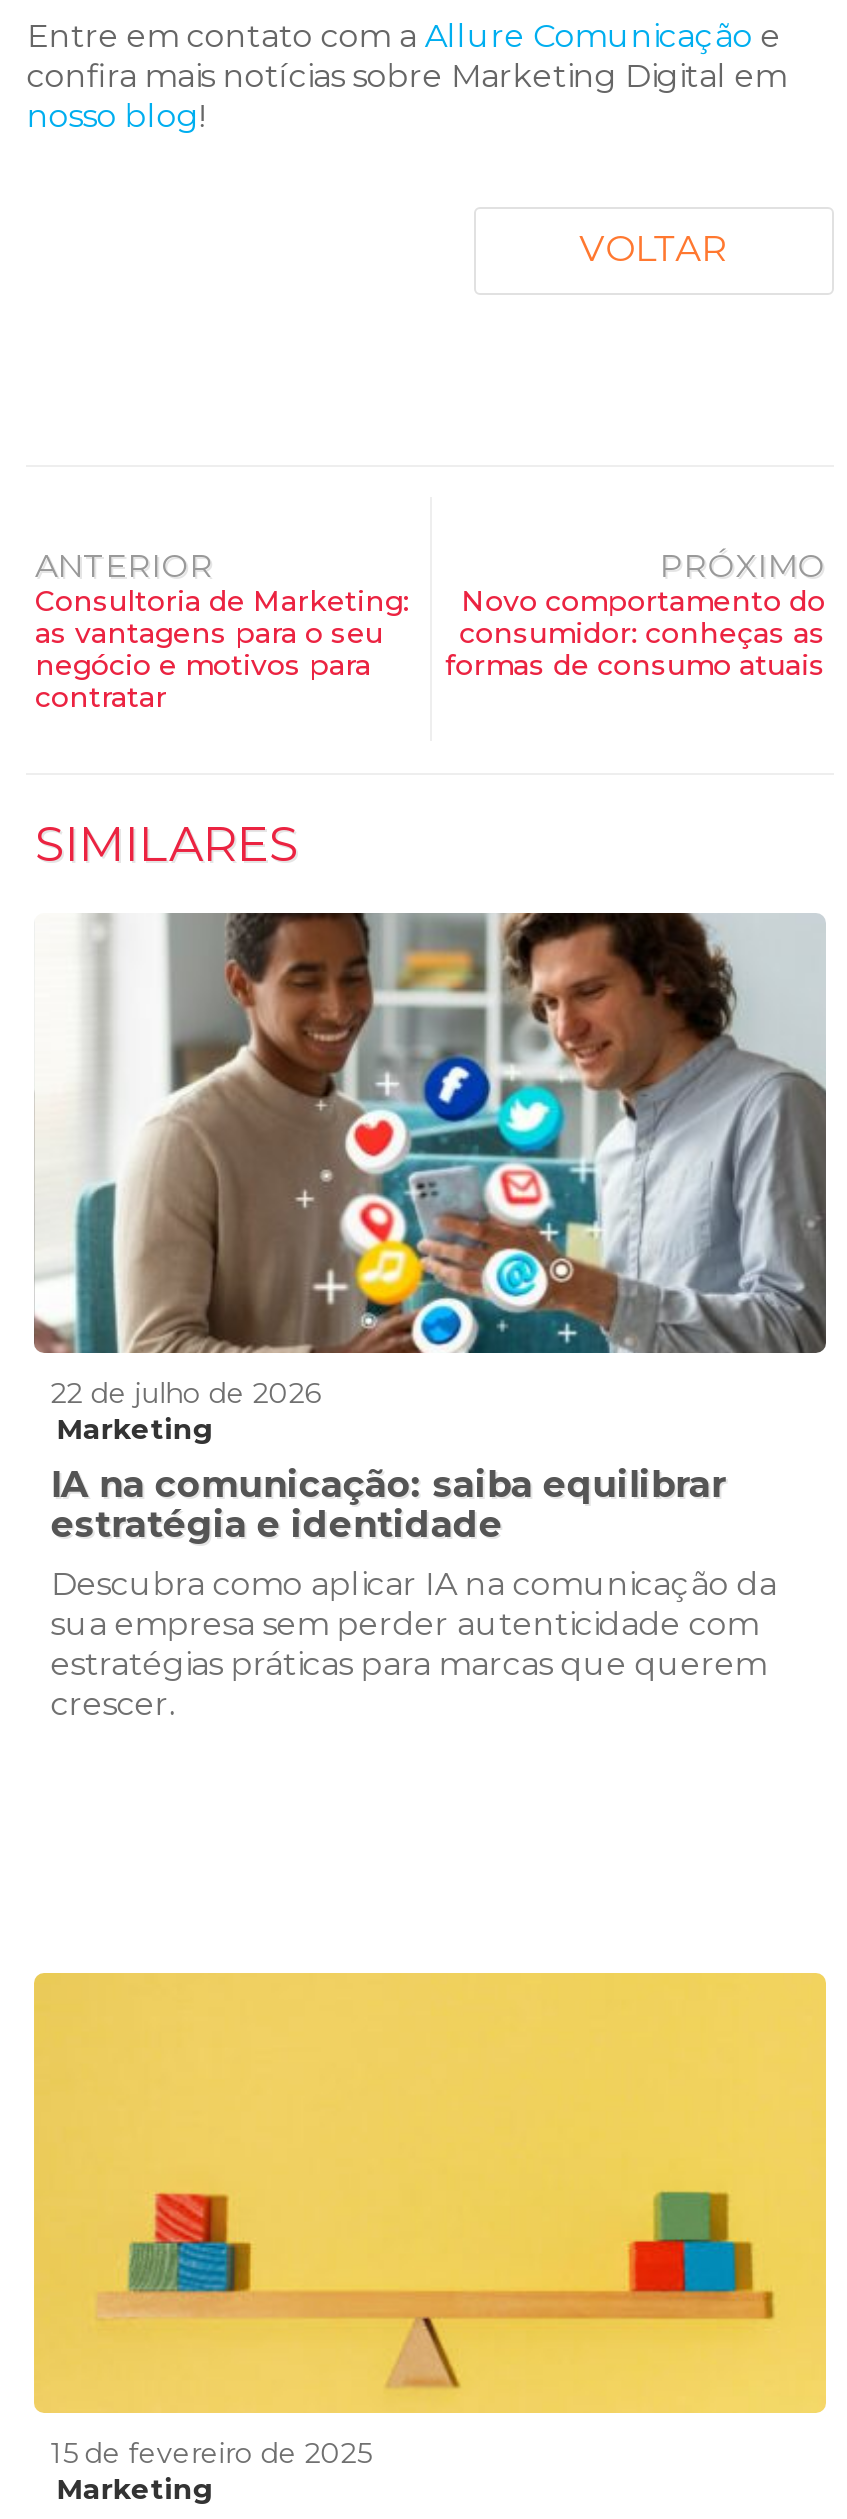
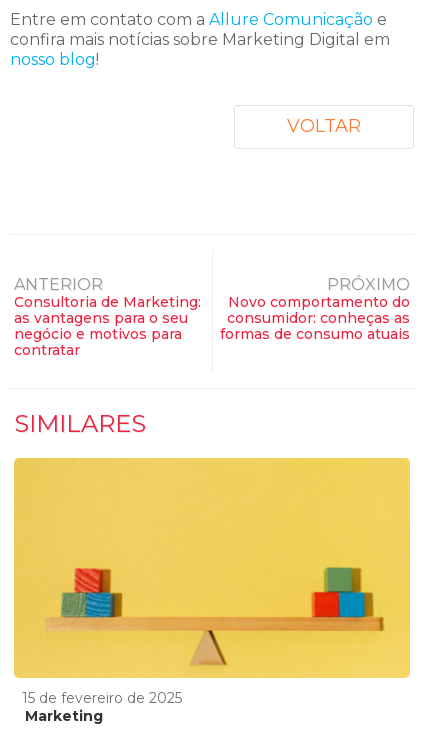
- [image]
- 22 de julho de 2026
- Marketing
- IA na comunicação: saiba equilibrar
- estratégia e identidade
- Descubra como aplicar IA na comunicação da
- sua empresa sem perder autenticidade com
- estratégias práticas para marcas que querem
- crescer.
